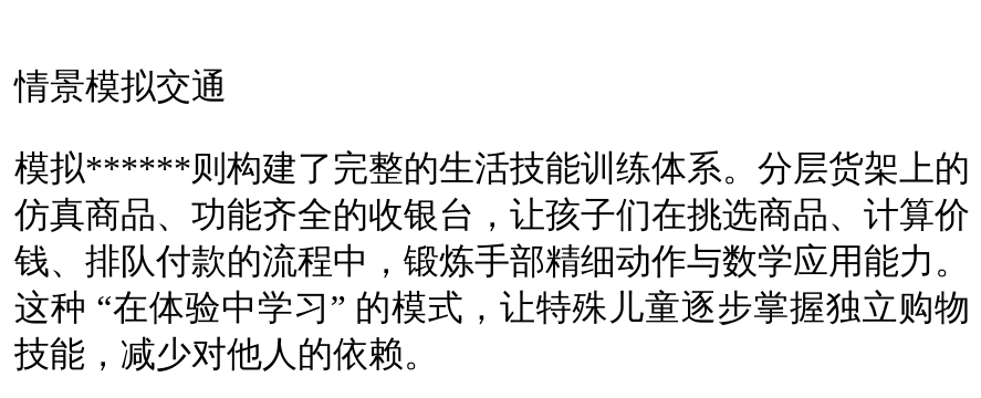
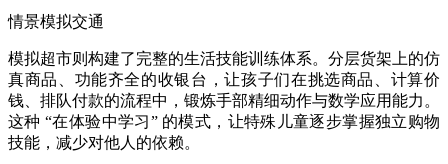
- 模拟******则构建了完整的生活技能训练体系。分层货架上的
- 仿真商品、功能齐全的收银台，让孩子们在挑选商品、计算价
+ 模拟超市则构建了完整的生活技能训练体系。分层货架上的仿
+ 真商品、功能齐全的收银台，让孩子们在挑选商品、计算价
